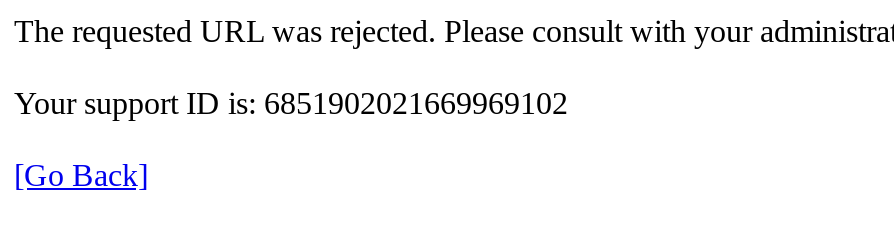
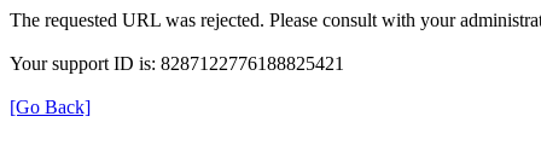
- Your support ID is: 6851902021669969102
+ Your support ID is: 8287122776188825421
